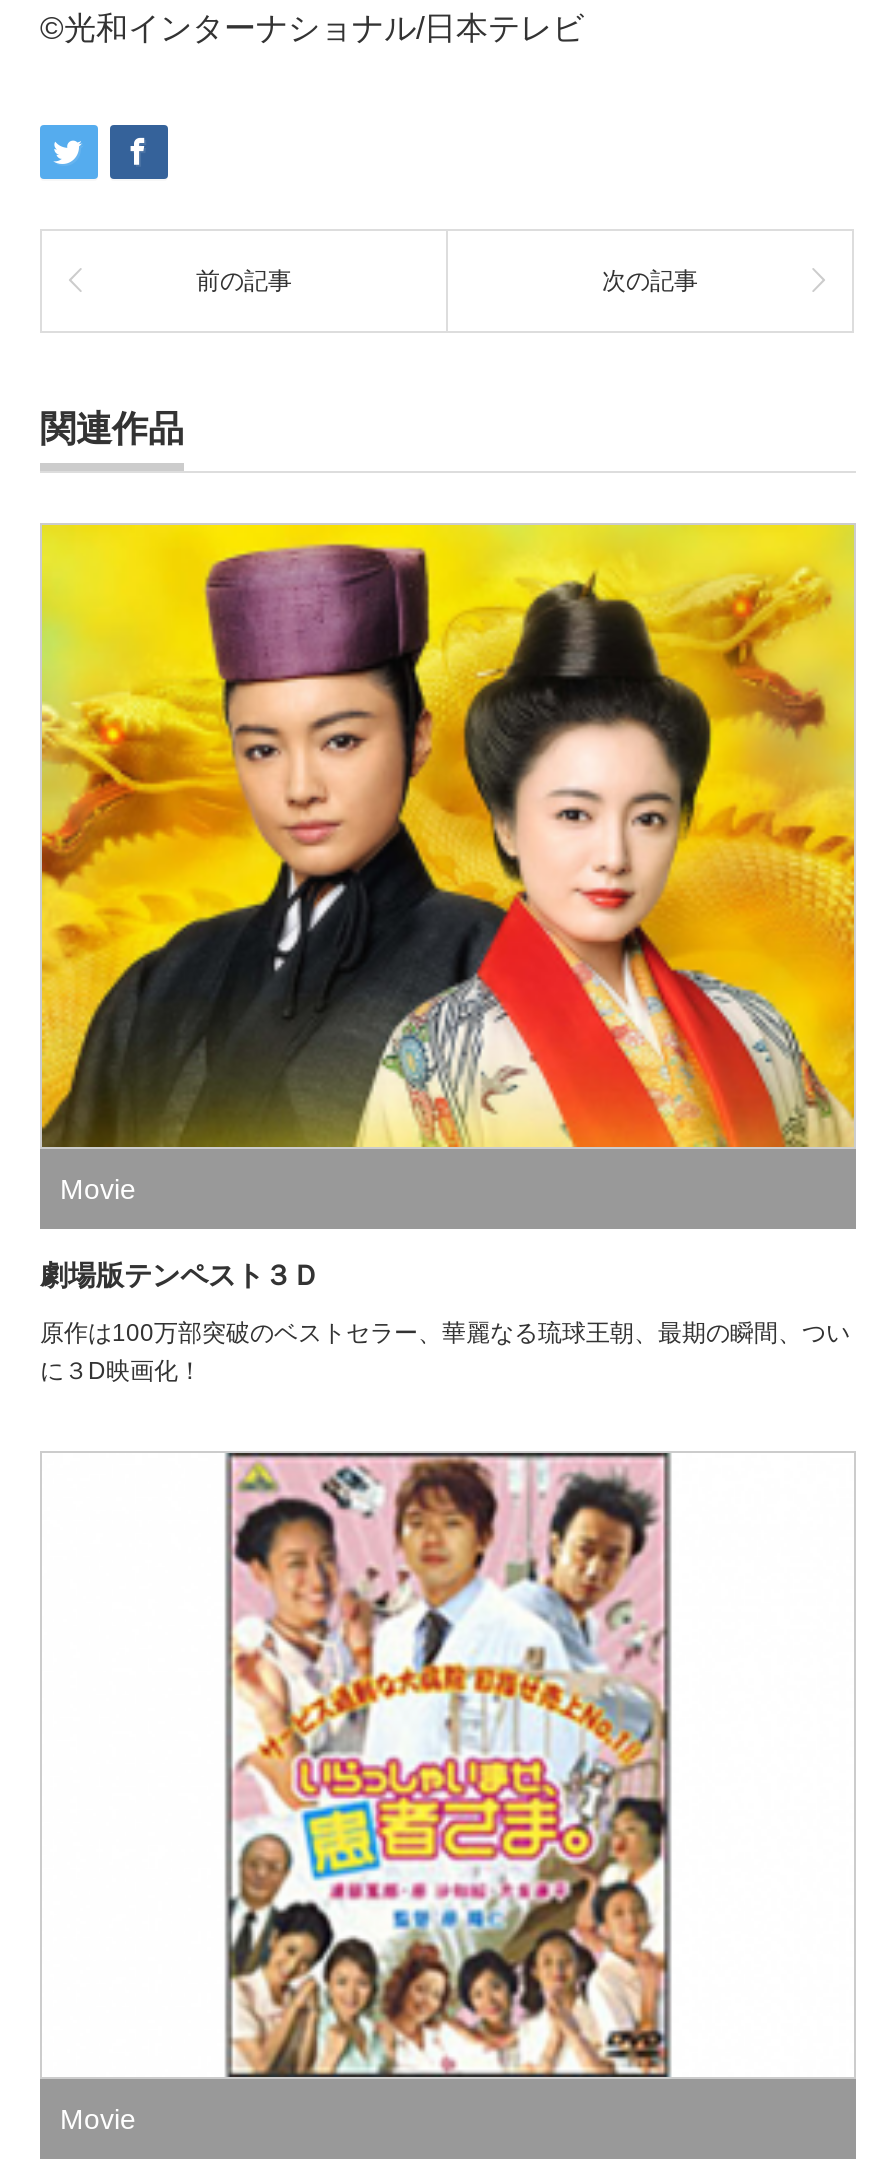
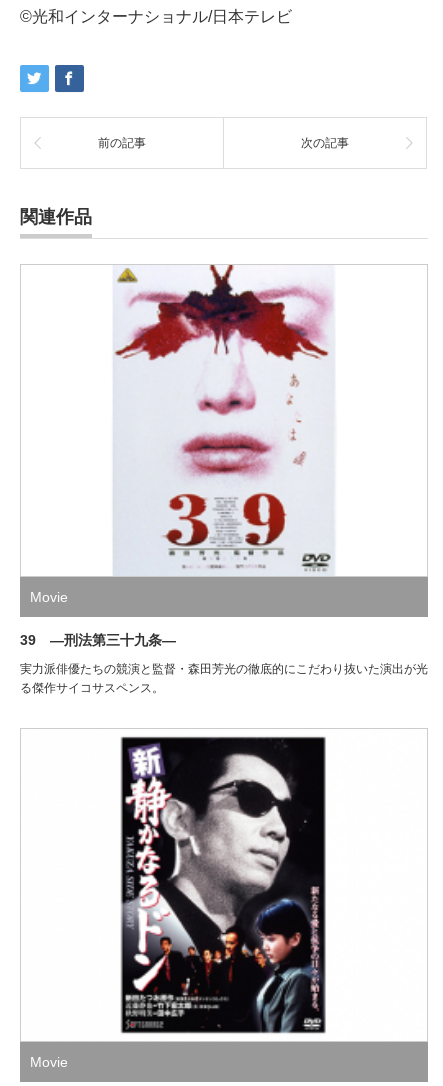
- [image]
+ [image]

- 劇場版テンペスト３Ｄ
+ 39 ―刑法第三十九条―

- 原作は100万部突破のベストセラー、華麗なる琉球王朝、最期の瞬間、つい
- に３D映画化！
+ 実力派俳優たちの競演と監督・森田芳光の徹底的にこだわり抜いた演出が光
+ る傑作サイコサスペンス。

- [image]
+ [image]
